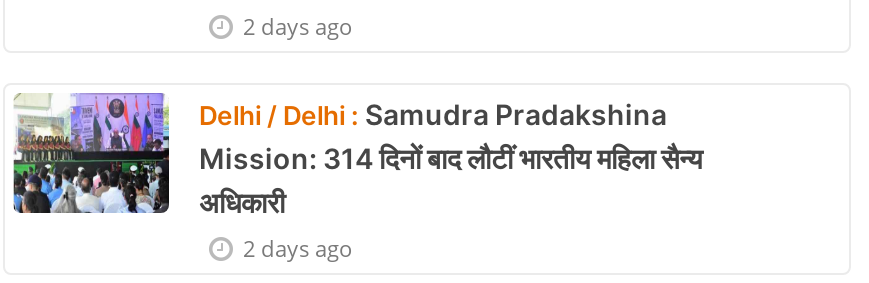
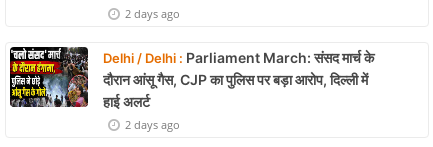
- [image]
- Delhi / Delhi : Samudra Pradakshina
- Mission: 314 दिनों बाद लौटीं भारतीय महिला सैन्य
- अधिकारी
+ [image]
+ Delhi / Delhi : Parliament March: संसद मार्च के
+ दौरान आंसू गैस, CJP का पुलिस पर बड़ा आरोप, दिल्ली में
+ हाई अलर्ट
